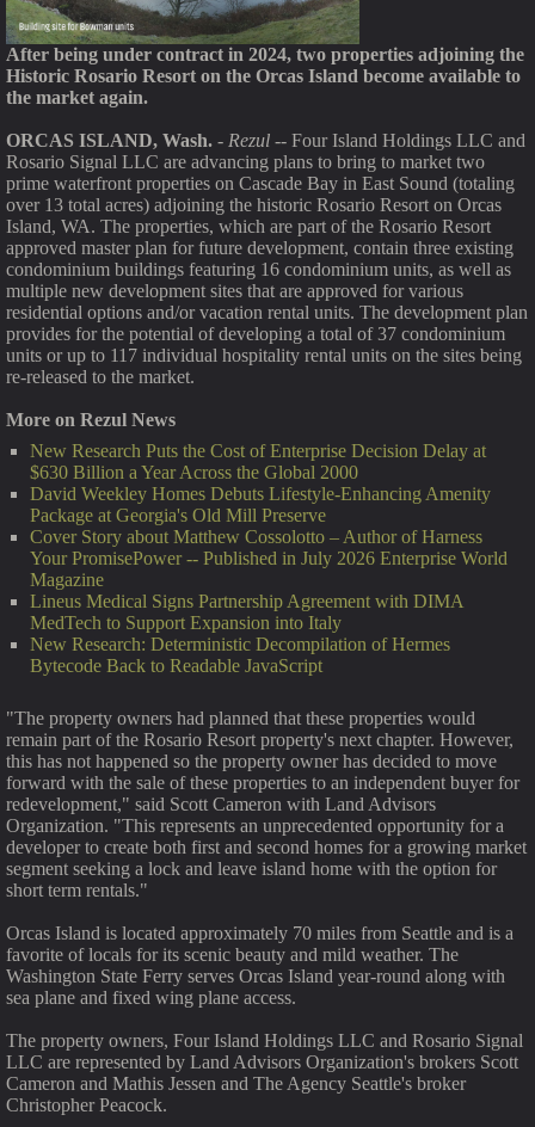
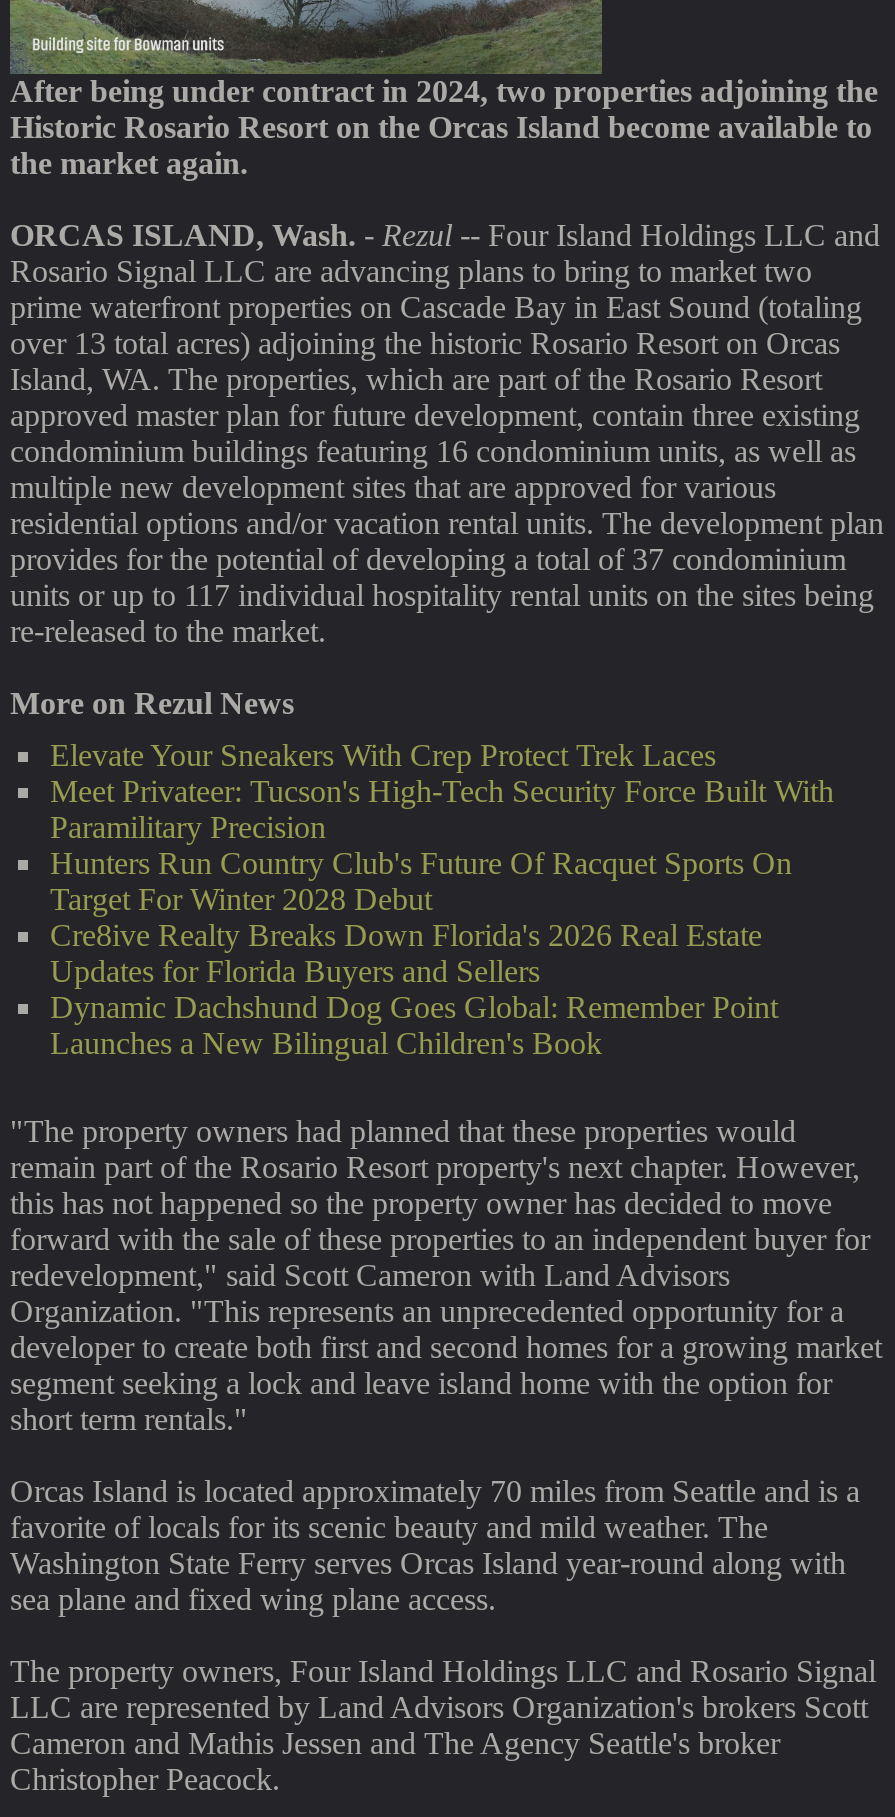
- New Research Puts the Cost of Enterprise Decision Delay at
- $630 Billion a Year Across the Global 2000
- David Weekley Homes Debuts Lifestyle-Enhancing Amenity
- Package at Georgia's Old Mill Preserve
- Cover Story about Matthew Cossolotto – Author of Harness
- Your PromisePower -- Published in July 2026 Enterprise World
- Magazine
- Lineus Medical Signs Partnership Agreement with DIMA
- MedTech to Support Expansion into Italy
- New Research: Deterministic Decompilation of Hermes
- Bytecode Back to Readable JavaScript
+ Elevate Your Sneakers With Crep Protect Trek Laces
+ Meet Privateer: Tucson's High-Tech Security Force Built With
+ Paramilitary Precision
+ Hunters Run Country Club's Future Of Racquet Sports On
+ Target For Winter 2028 Debut
+ Cre8ive Realty Breaks Down Florida's 2026 Real Estate
+ Updates for Florida Buyers and Sellers
+ Dynamic Dachshund Dog Goes Global: Remember Point
+ Launches a New Bilingual Children's Book
